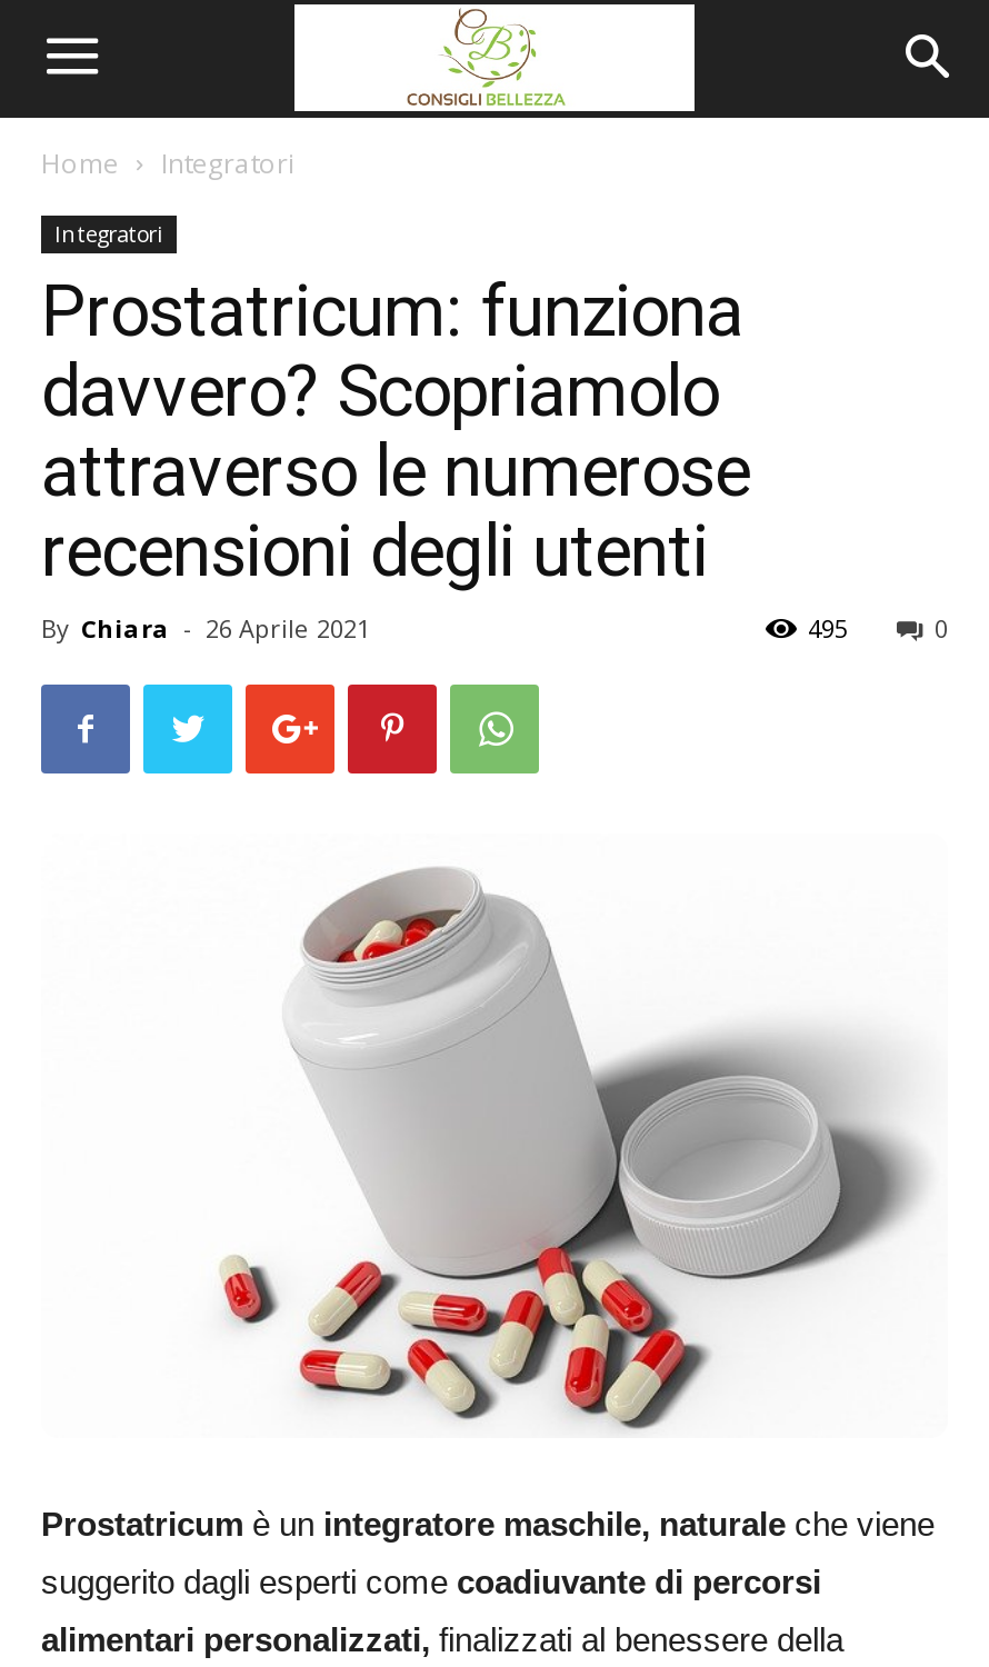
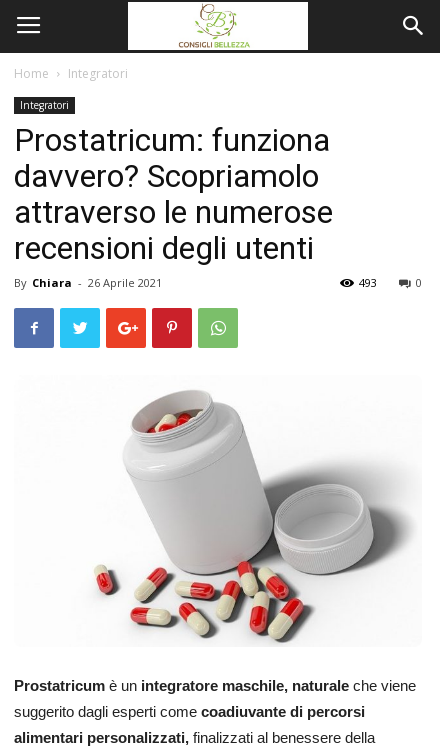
- 495
+ 493
